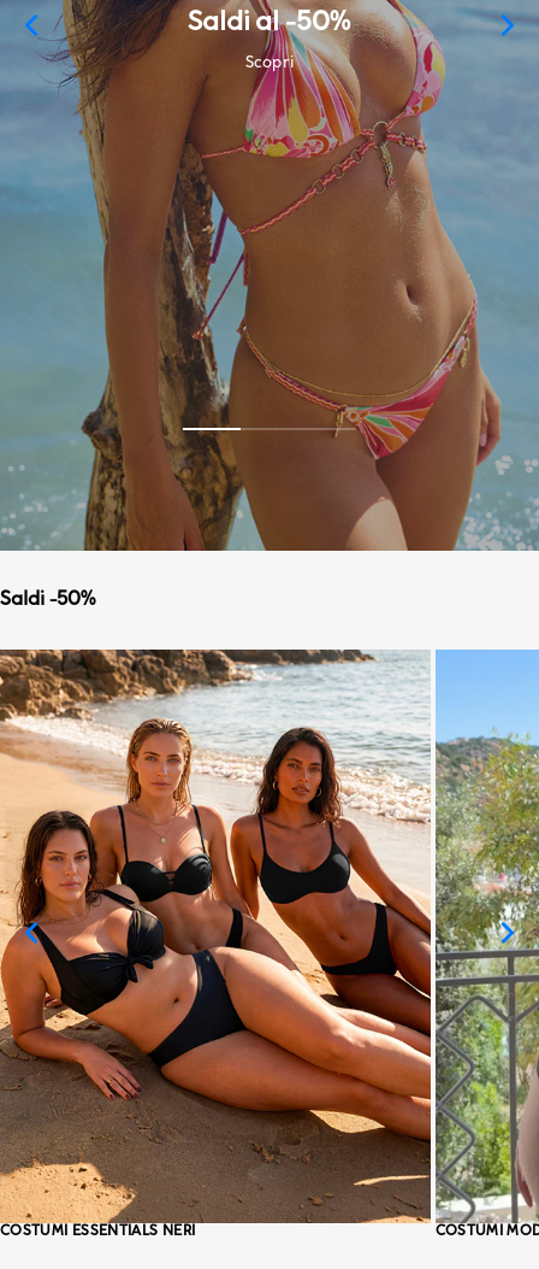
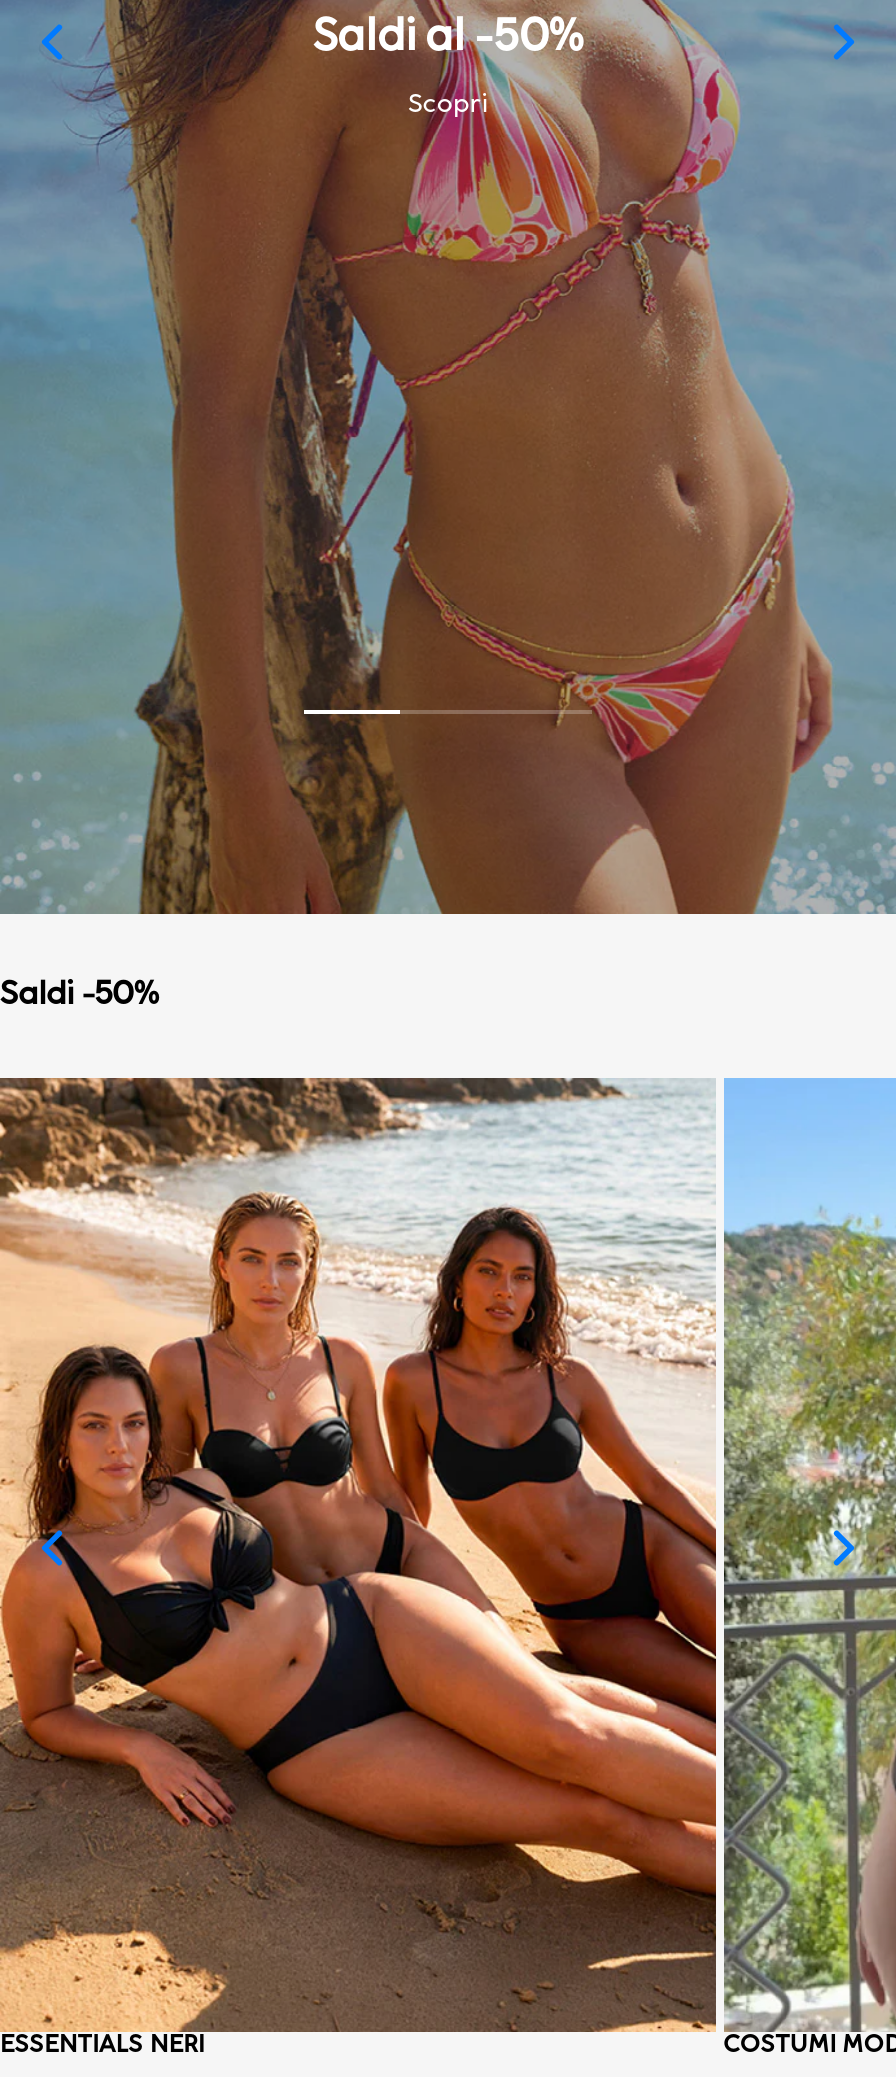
- COSTUMI ESSENTIALS NERI
+ ESSENTIALS NERI
